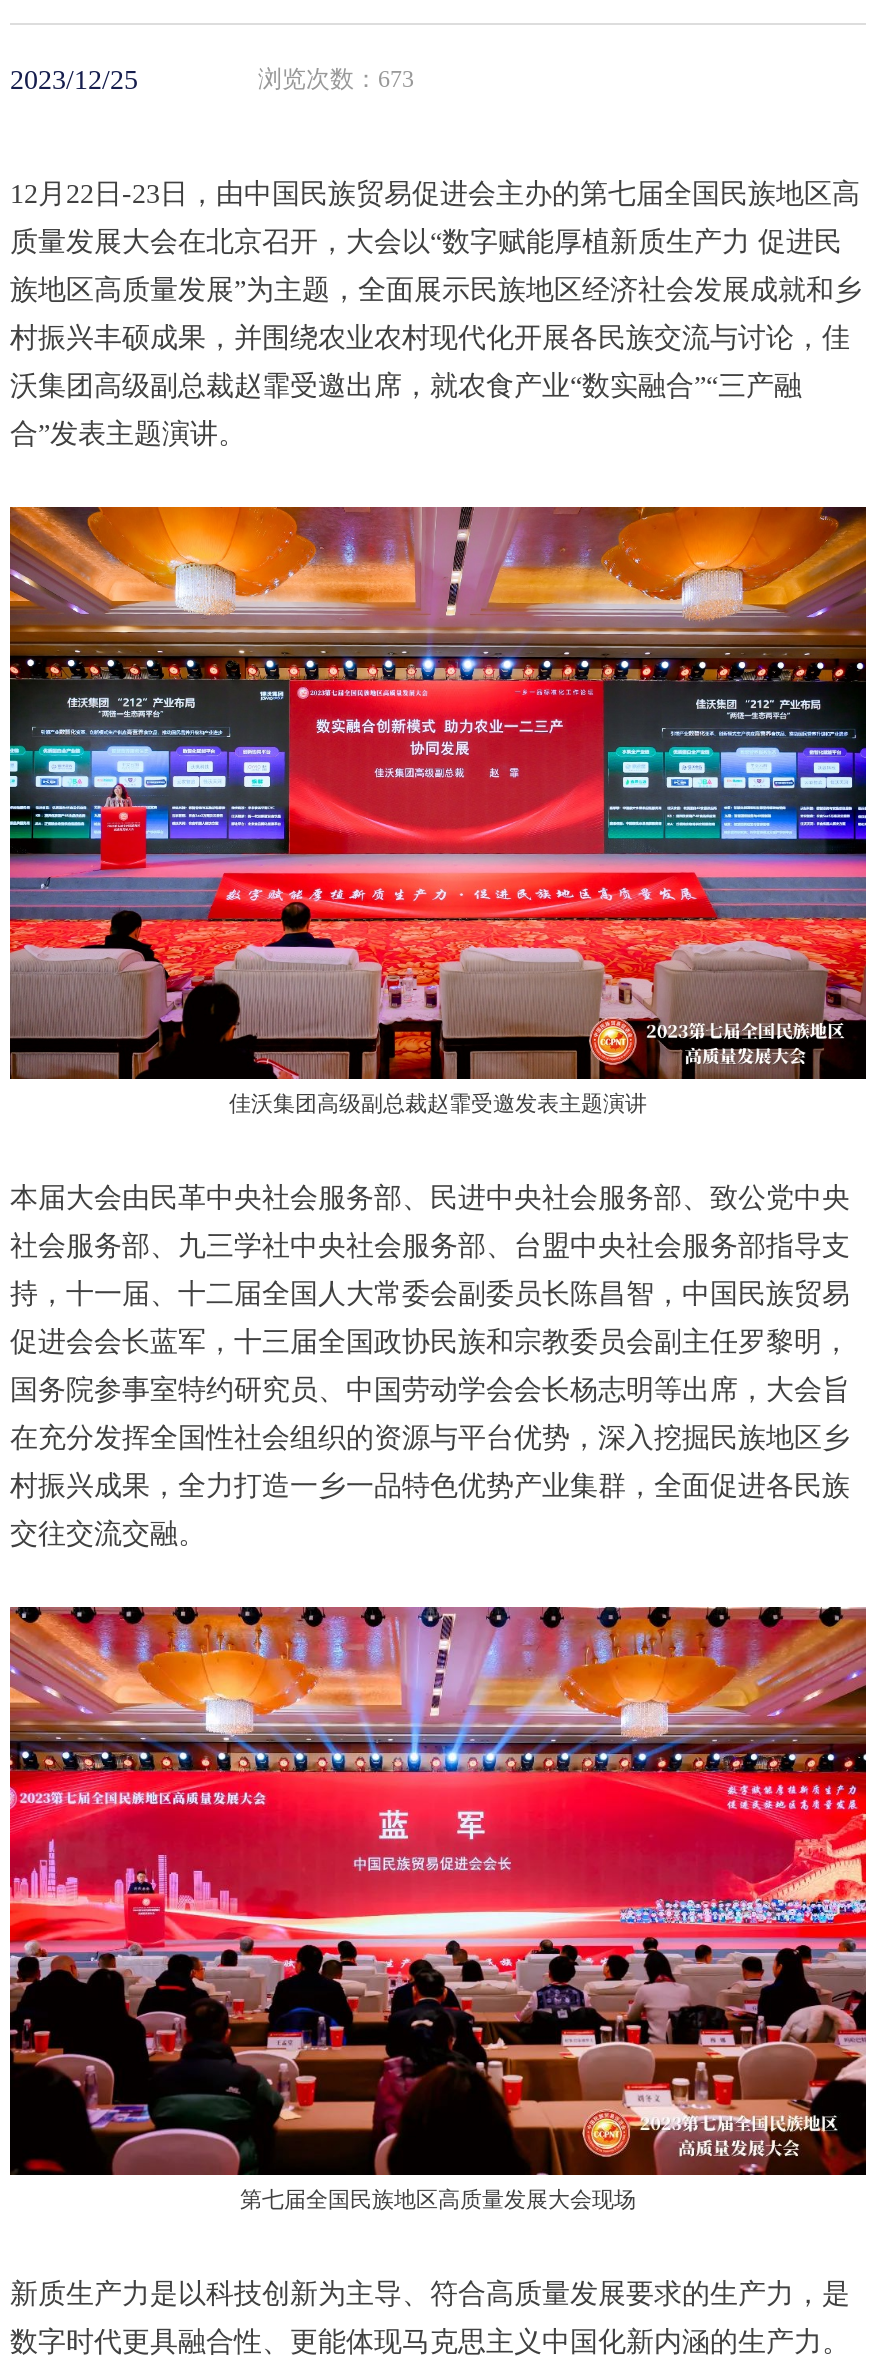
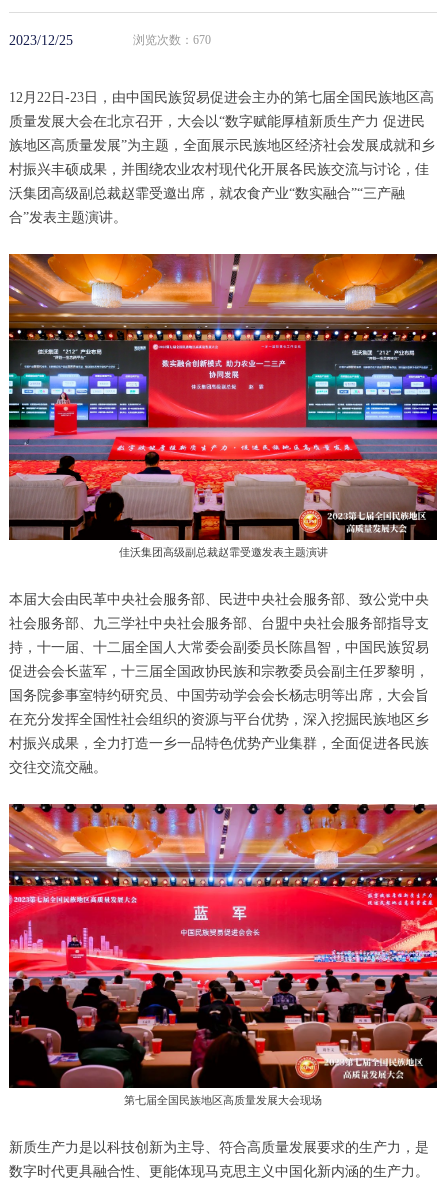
- 浏览次数：673
+ 浏览次数：670
